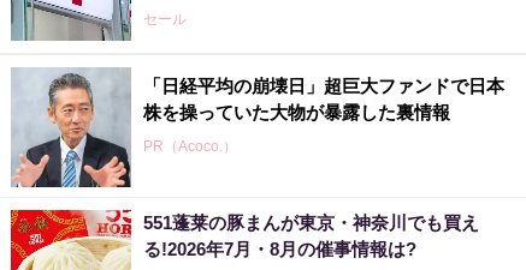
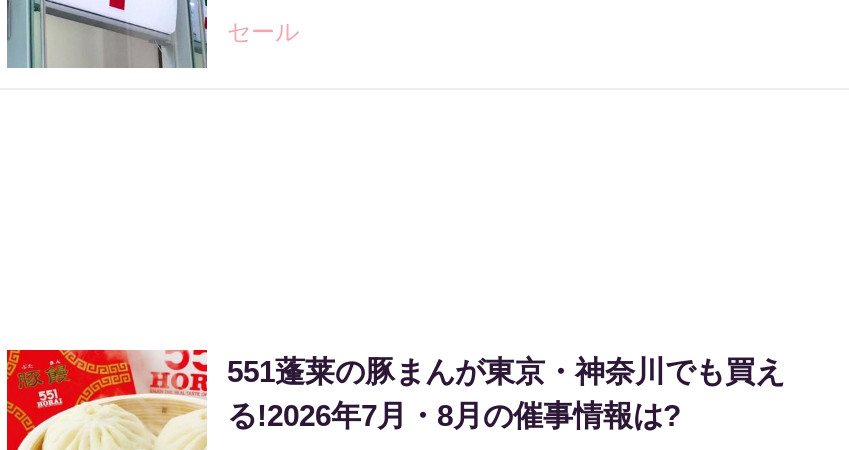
- [image]
- 「日経平均の崩壊日」超巨大ファンドで日本
- 株を操っていた大物が暴露した裏情報
- PR（Acoco.）
